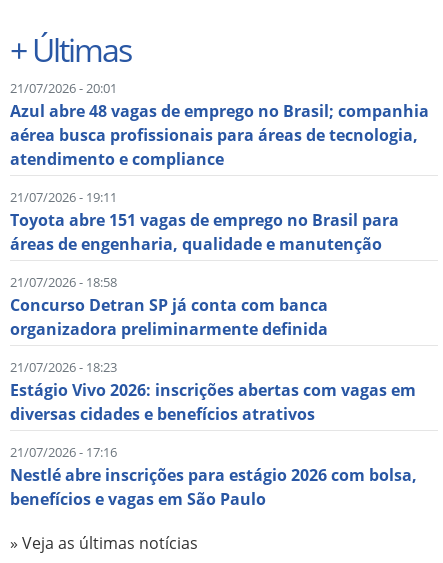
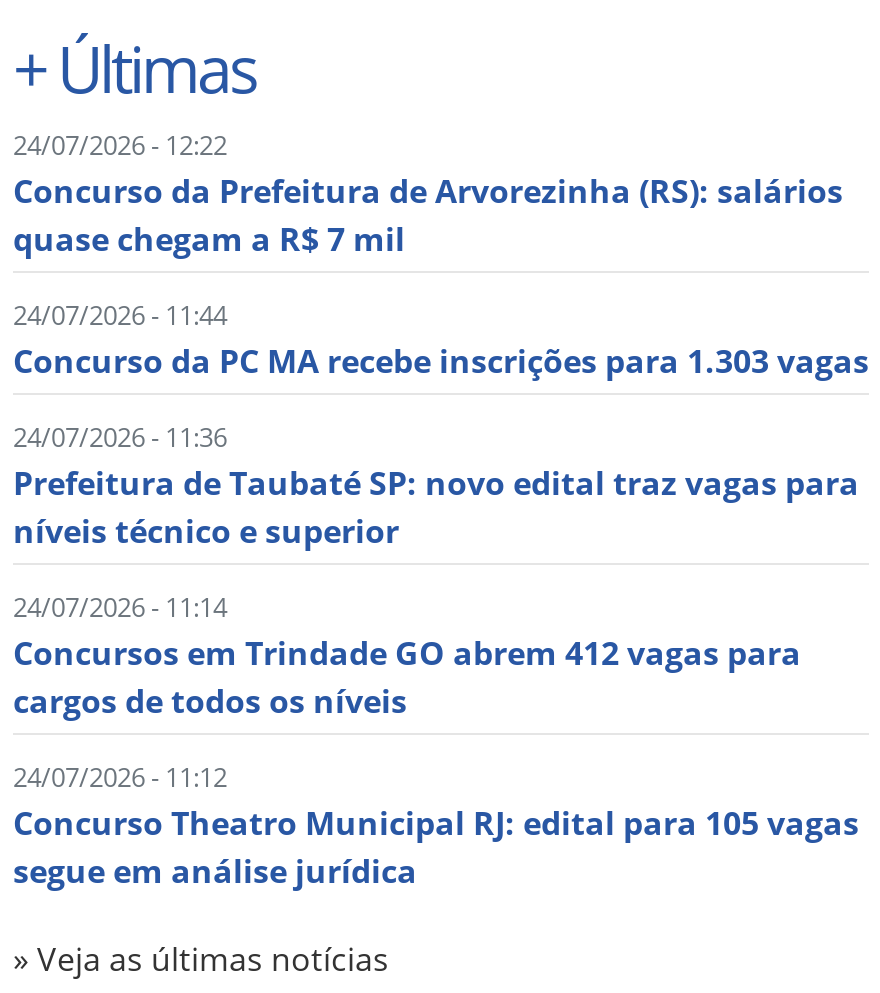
- 21/07/2026 - 20:01
- Azul abre 48 vagas de emprego no Brasil; companhia
- aérea busca profissionais para áreas de tecnologia,
- atendimento e compliance
+ 24/07/2026 - 12:22
+ Concurso da Prefeitura de Arvorezinha (RS): salários
+ quase chegam a R$ 7 mil

- 21/07/2026 - 19:11
- Toyota abre 151 vagas de emprego no Brasil para
- áreas de engenharia, qualidade e manutenção
+ 24/07/2026 - 11:44
+ Concurso da PC MA recebe inscrições para 1.303 vagas

- 21/07/2026 - 18:58
- Concurso Detran SP já conta com banca
- organizadora preliminarmente definida
+ 24/07/2026 - 11:36
+ Prefeitura de Taubaté SP: novo edital traz vagas para
+ níveis técnico e superior

- 21/07/2026 - 18:23
- Estágio Vivo 2026: inscrições abertas com vagas em
- diversas cidades e benefícios atrativos
+ 24/07/2026 - 11:14
+ Concursos em Trindade GO abrem 412 vagas para
+ cargos de todos os níveis

- 21/07/2026 - 17:16
- Nestlé abre inscrições para estágio 2026 com bolsa,
- benefícios e vagas em São Paulo
+ 24/07/2026 - 11:12
+ Concurso Theatro Municipal RJ: edital para 105 vagas
+ segue em análise jurídica
